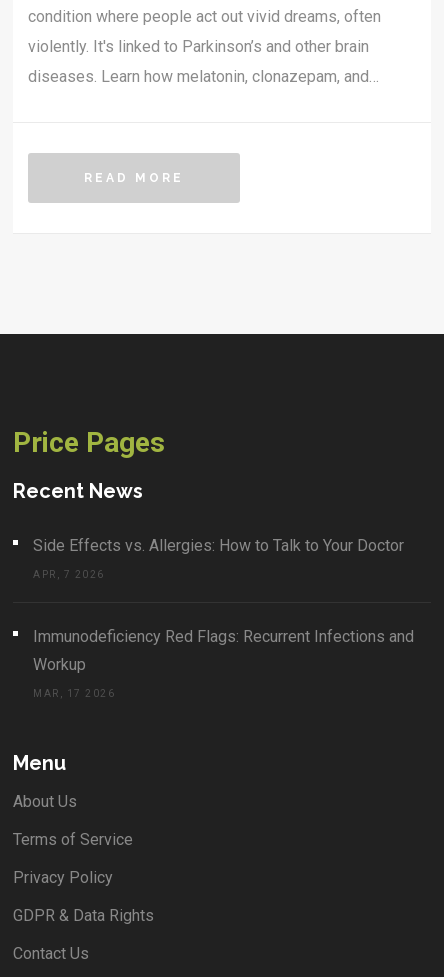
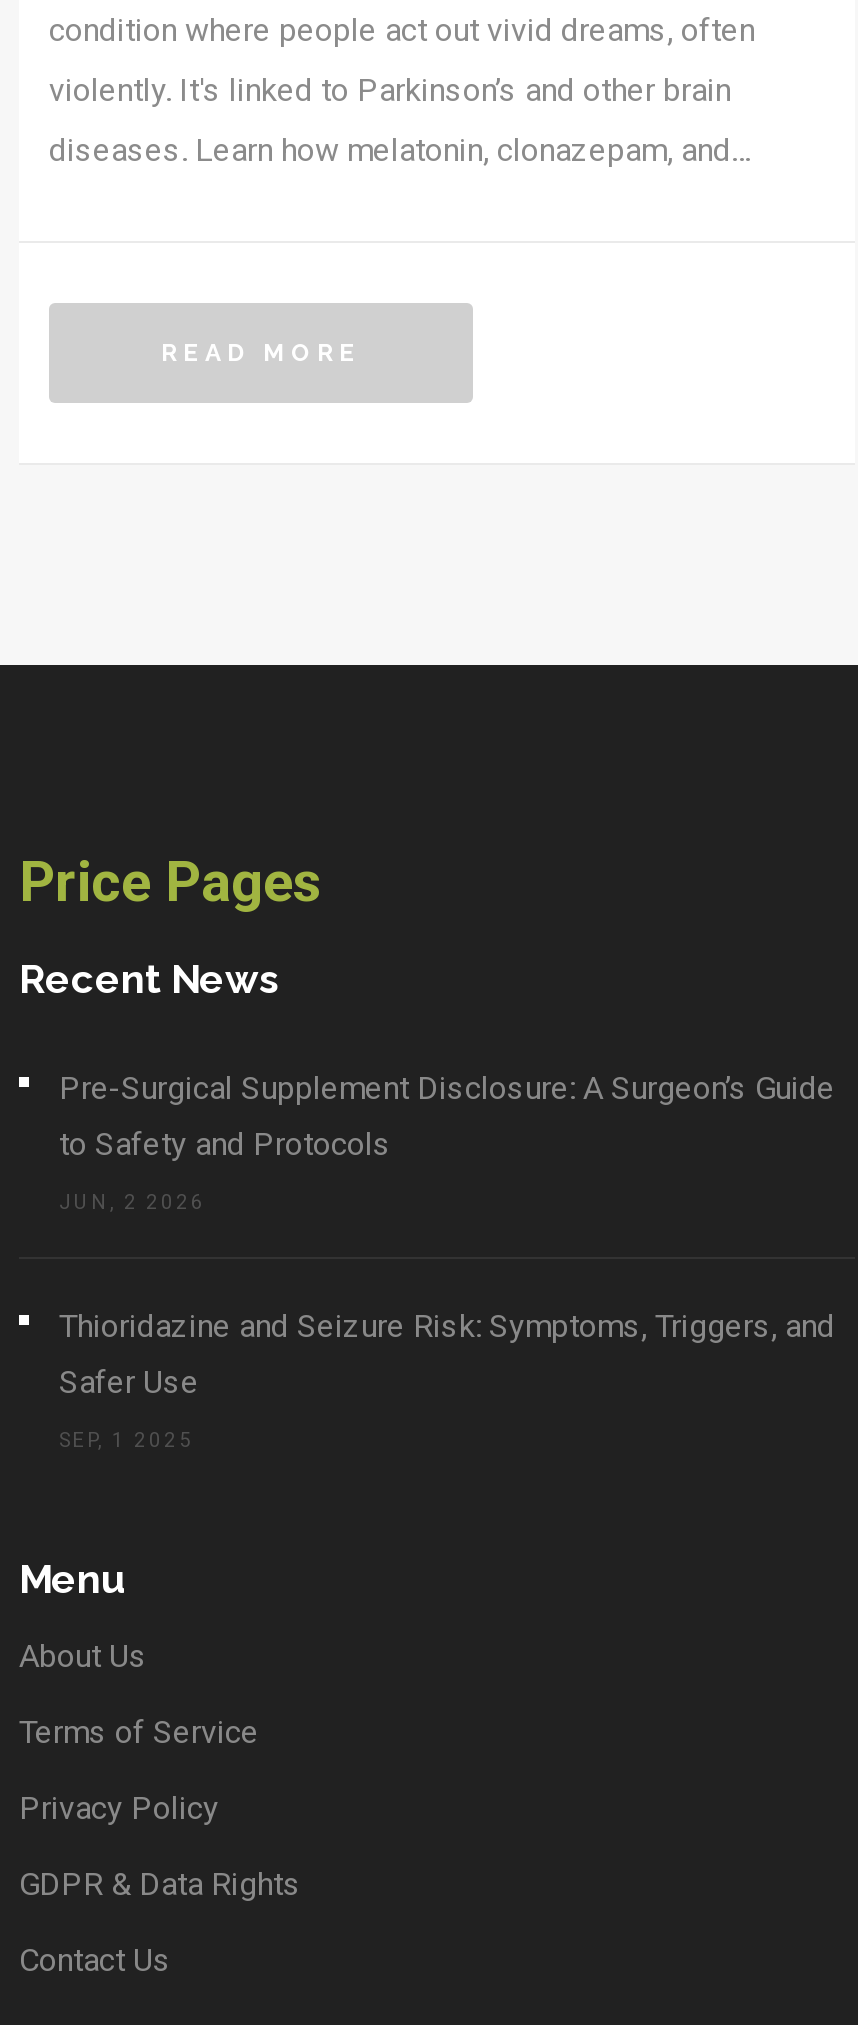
- Side Effects vs. Allergies: How to Talk to Your Doctor
- APR, 7 2026
- Immunodeficiency Red Flags: Recurrent Infections and
- Workup
- MAR, 17 2026
+ Pre-Surgical Supplement Disclosure: A Surgeon’s Guide
+ to Safety and Protocols
+ JUN, 2 2026
+ Thioridazine and Seizure Risk: Symptoms, Triggers, and
+ Safer Use
+ SEP, 1 2025
